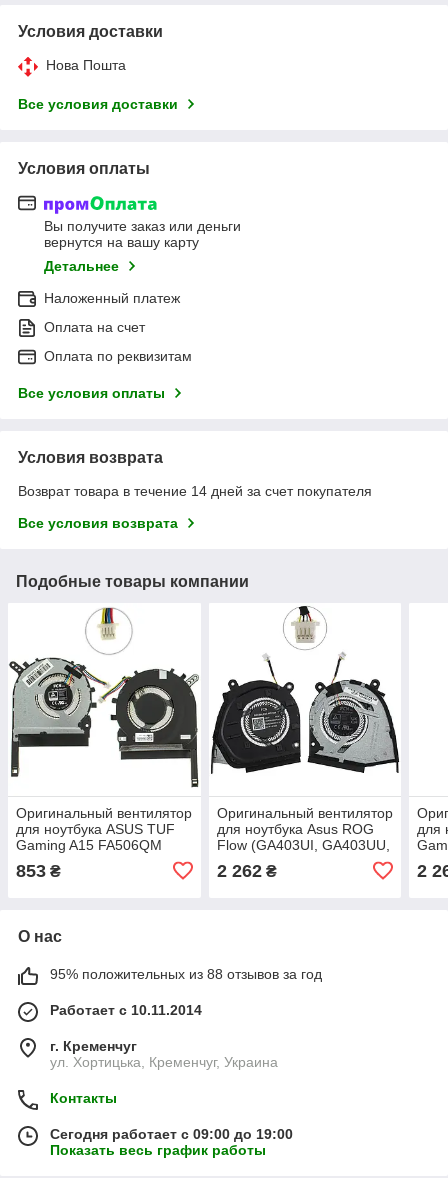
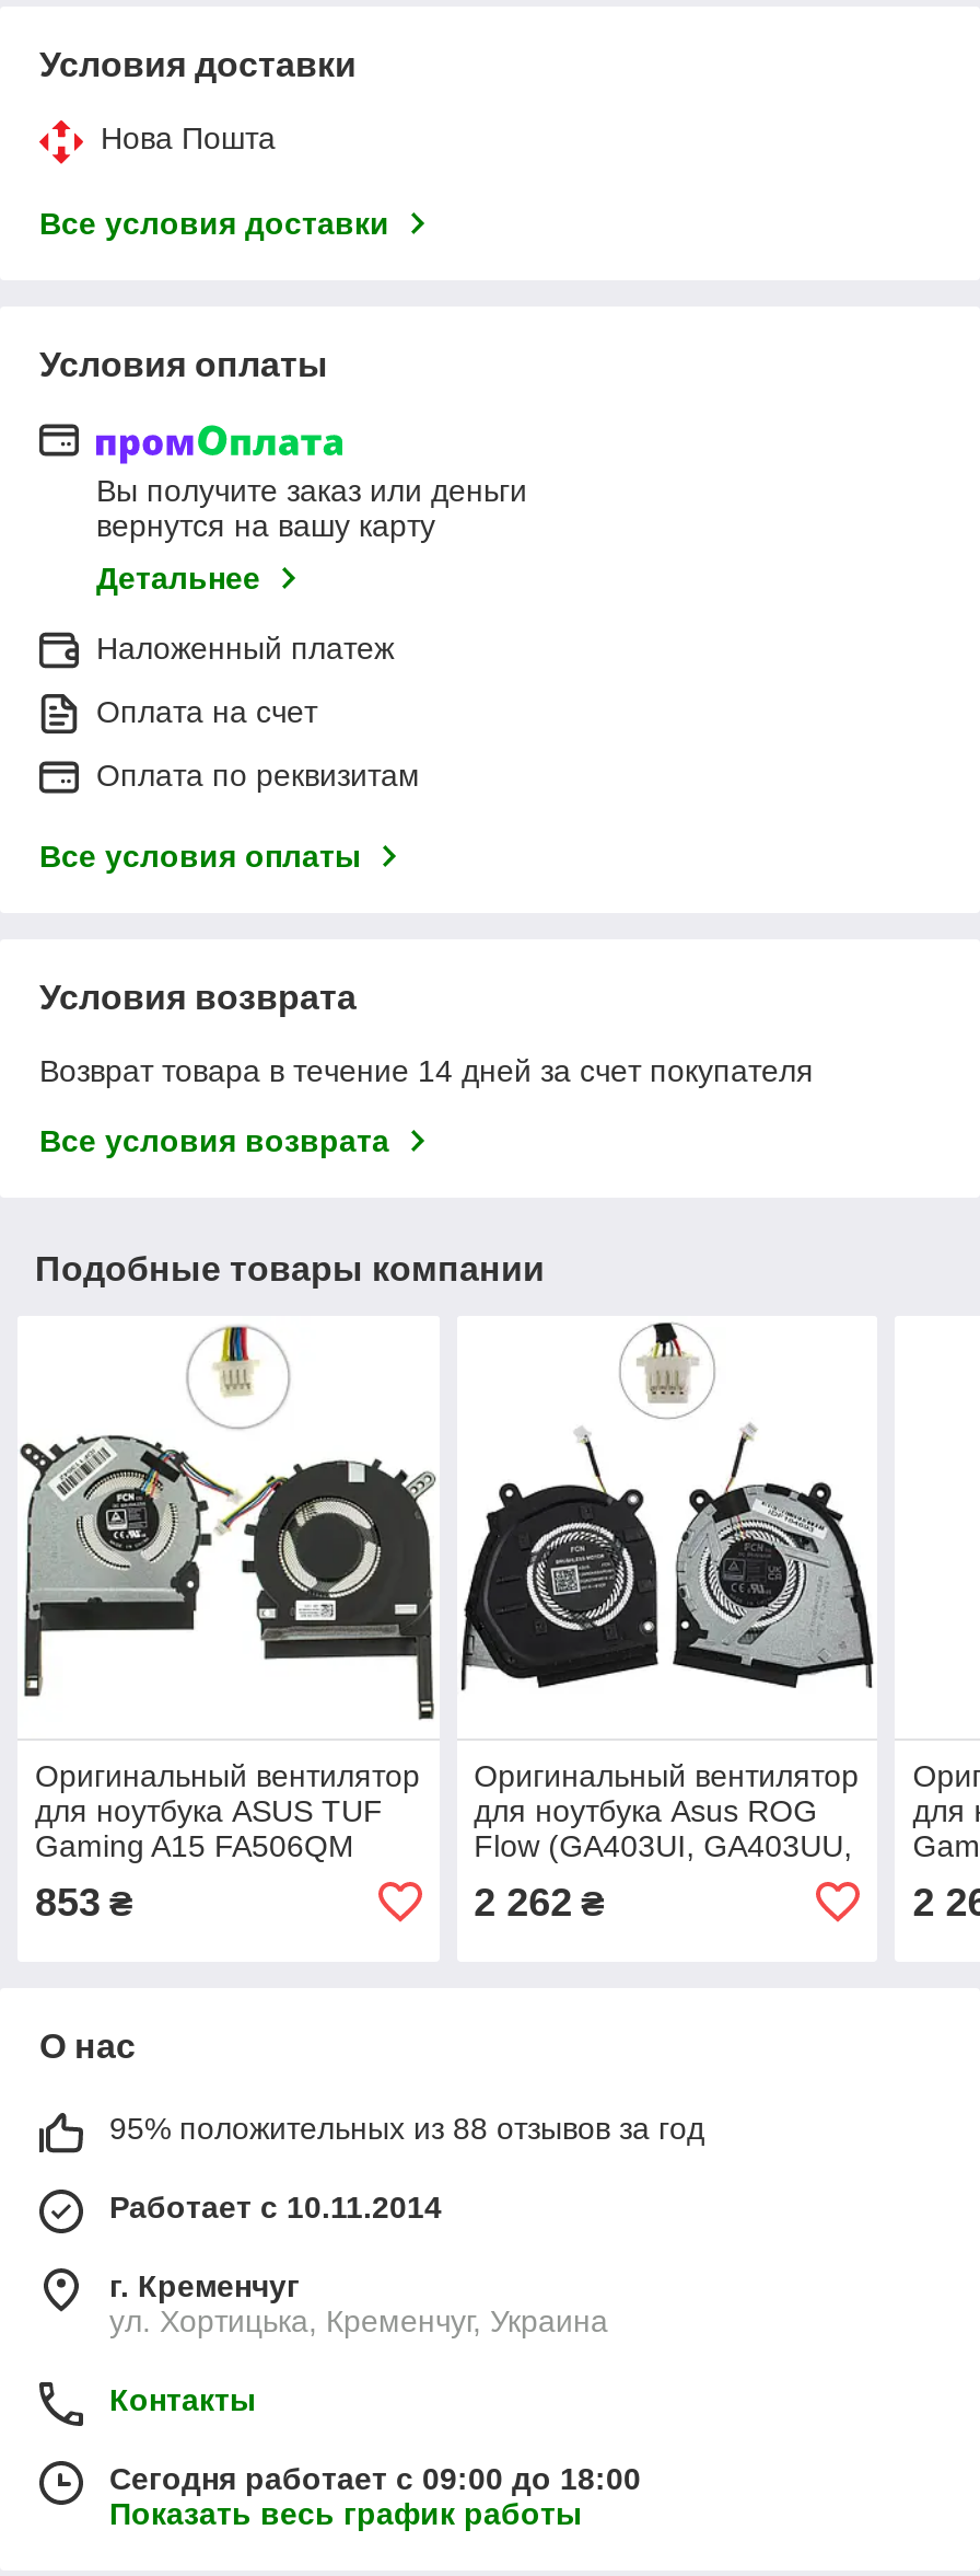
- Сегодня работает с 09:00 до 19:00
+ Сегодня работает с 09:00 до 18:00
